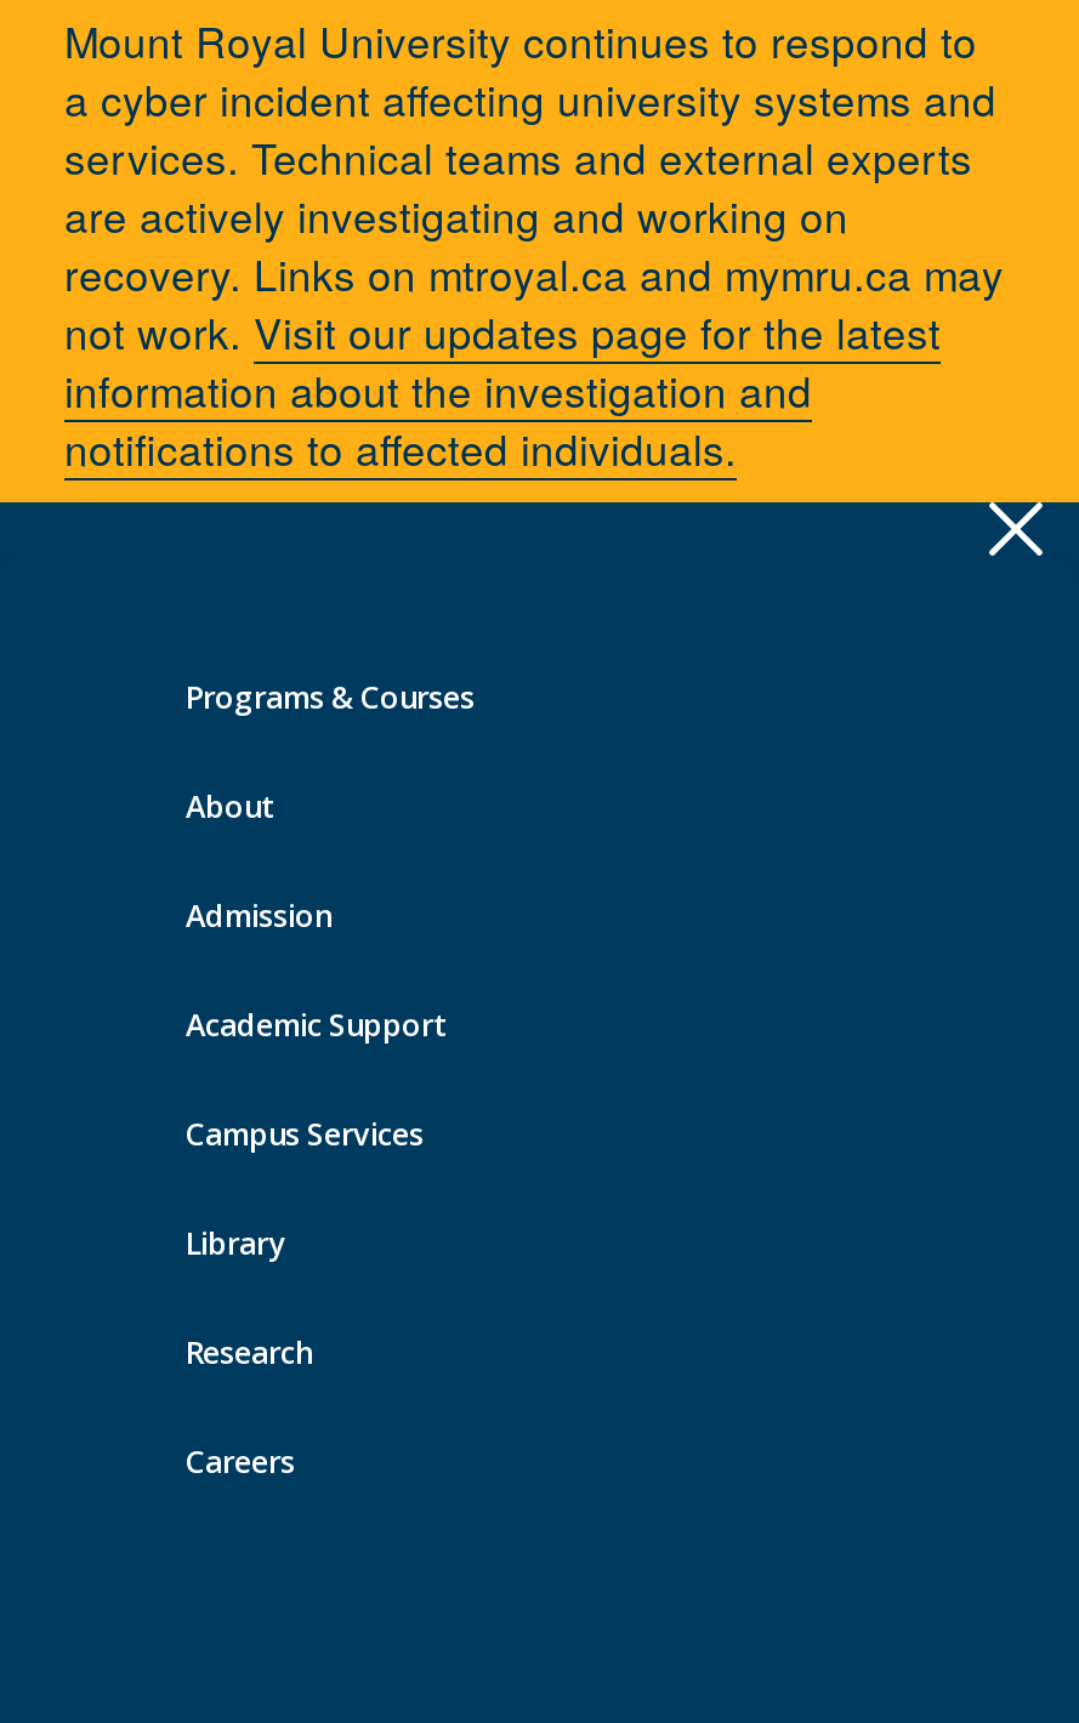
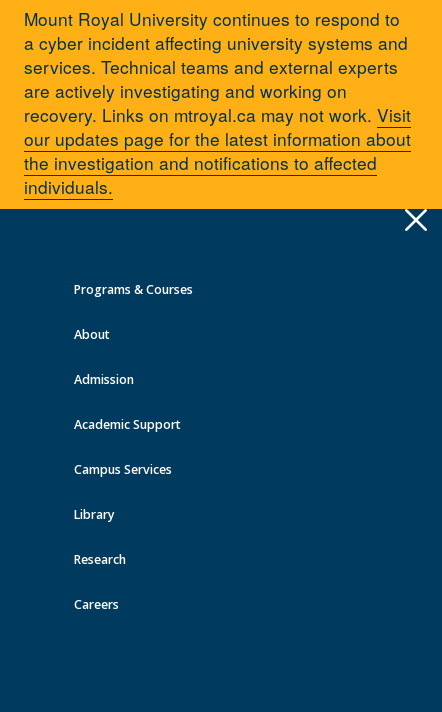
- recovery. Links on mtroyal.ca and mymru.ca may
- not work. Visit our updates page for the latest
- information about the investigation and
- notifications to affected individuals.
+ recovery. Links on mtroyal.ca may not work. Visit
+ our updates page for the latest information about
+ the investigation and notifications to affected
+ individuals.
